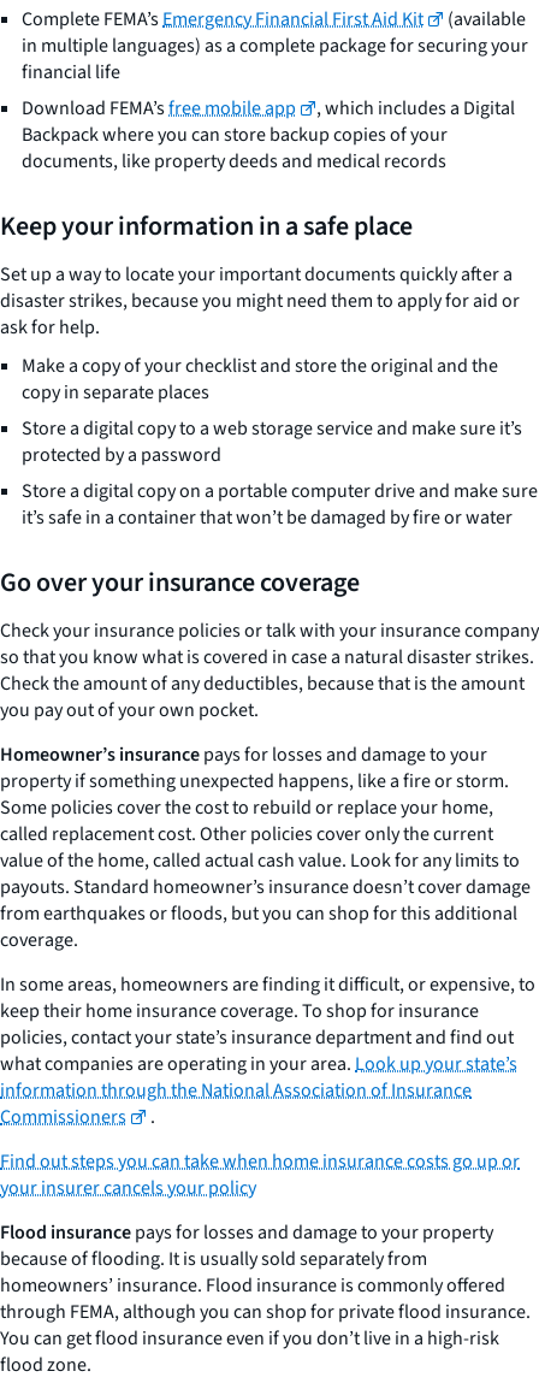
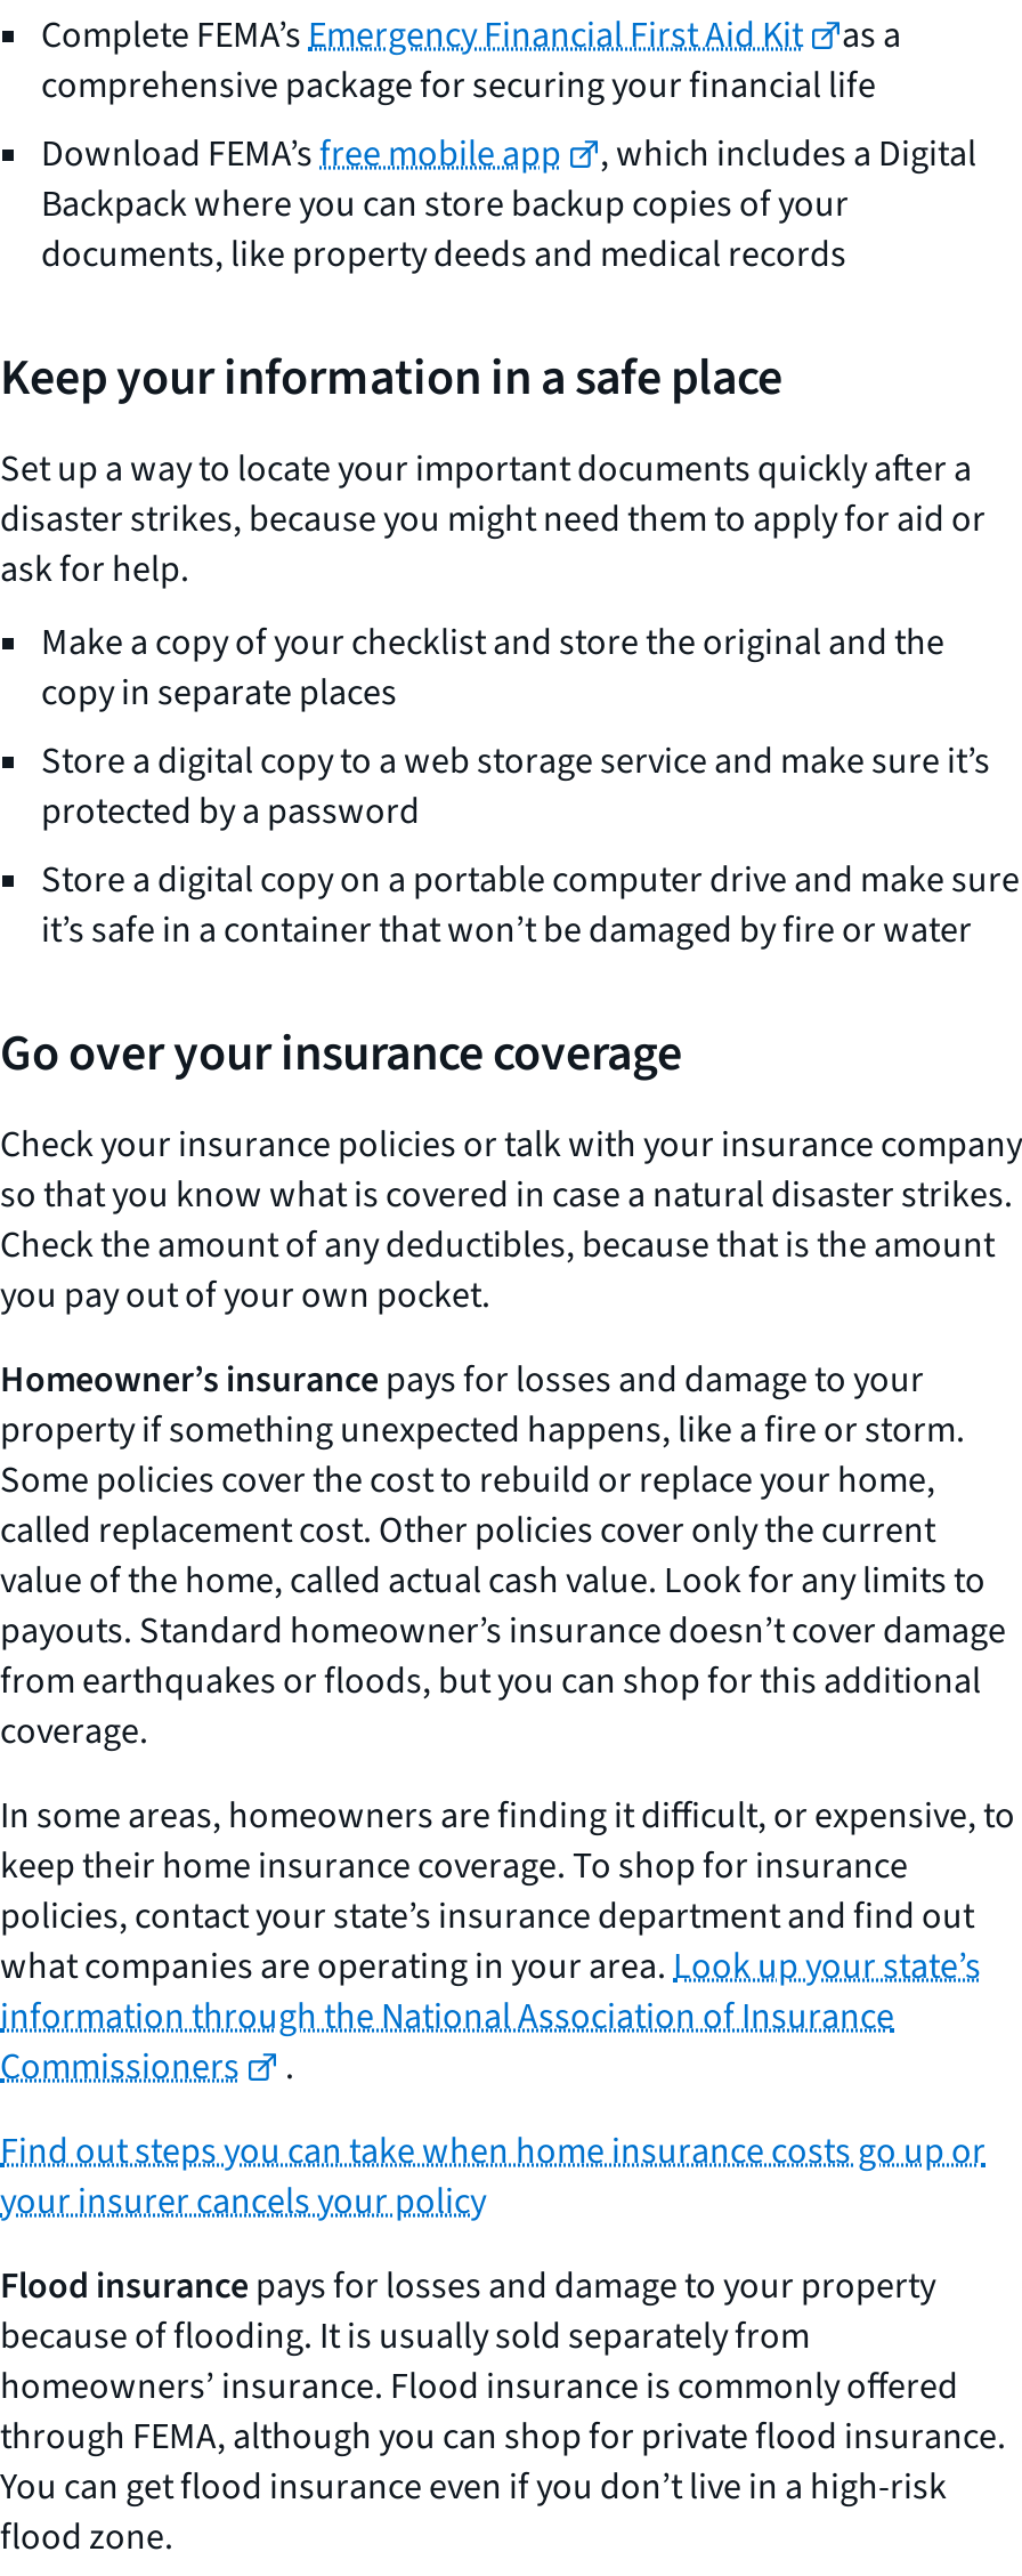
- (available
- in multiple languages) as a complete package for securing your
- financial life
+ as a
+ comprehensive package for securing your financial life
